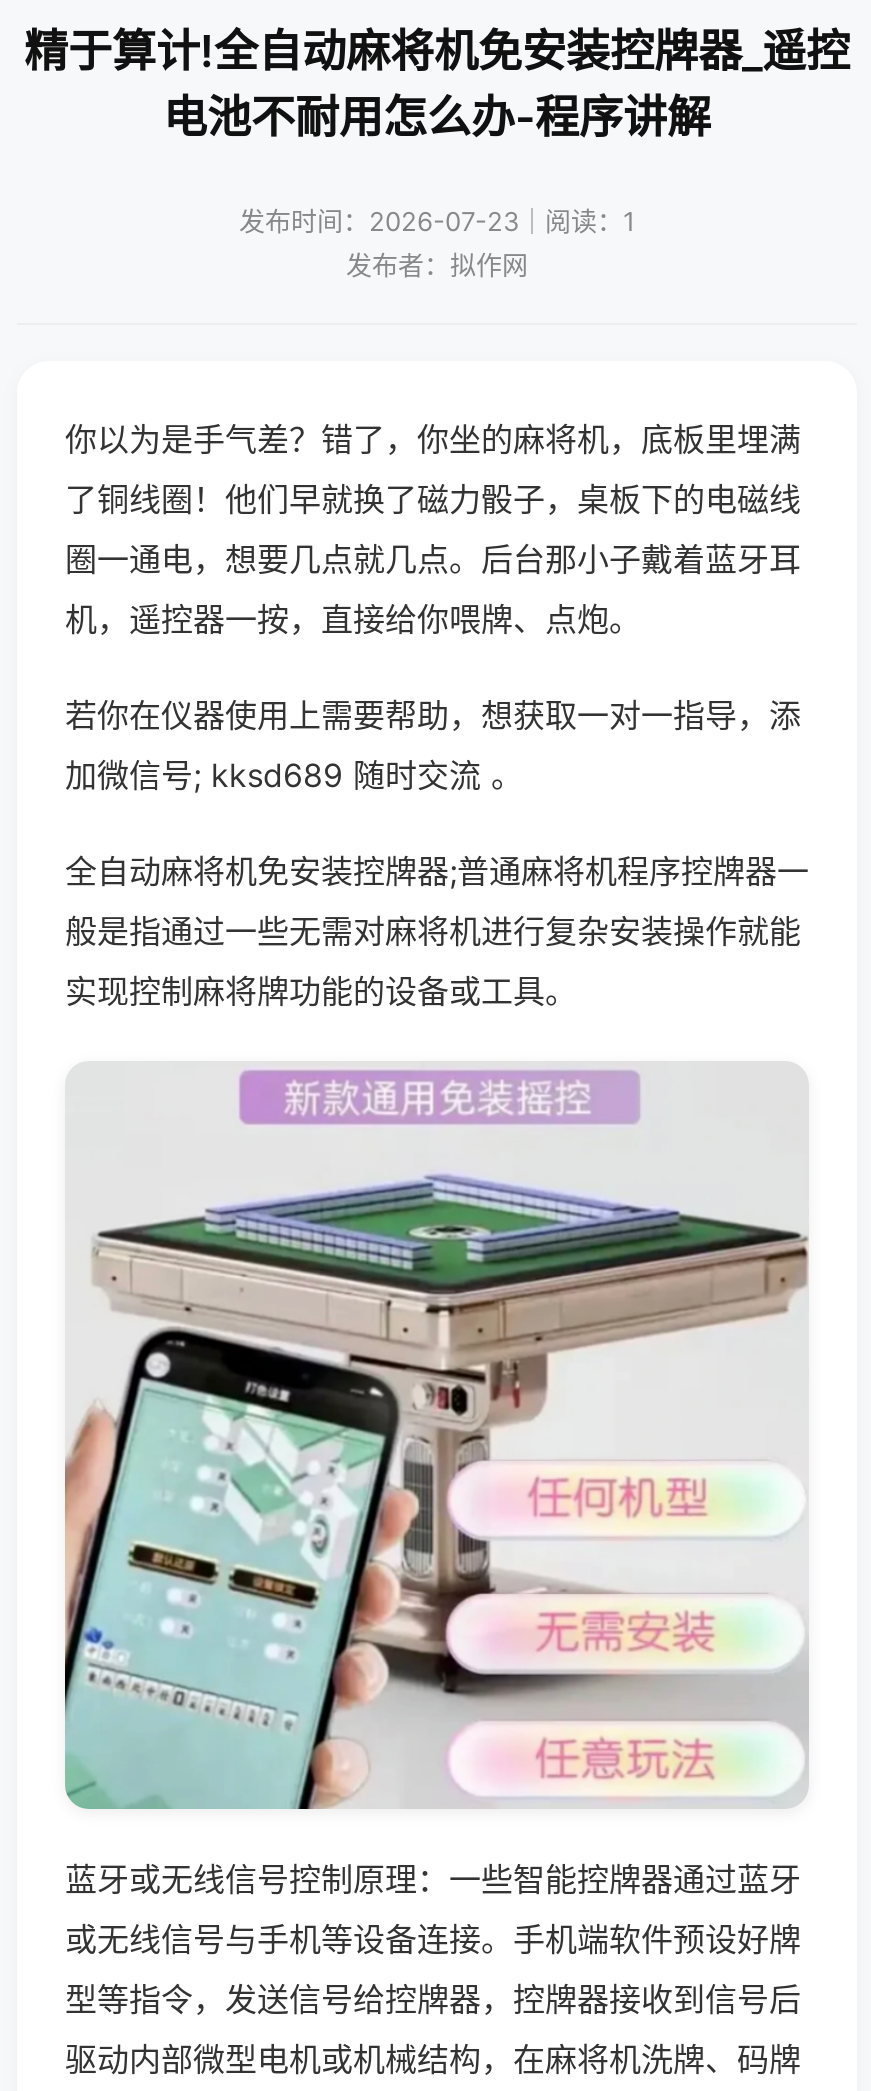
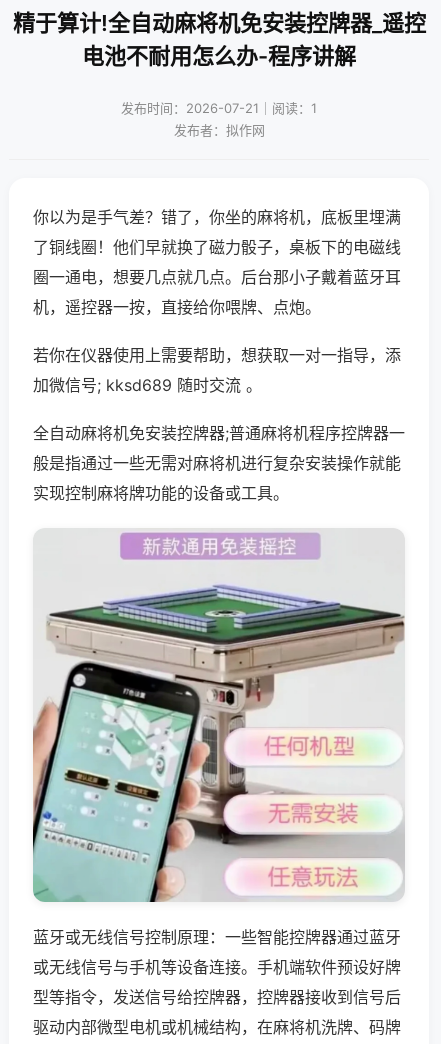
- 发布时间：2026-07-23｜阅读：1
+ 发布时间：2026-07-21｜阅读：1
